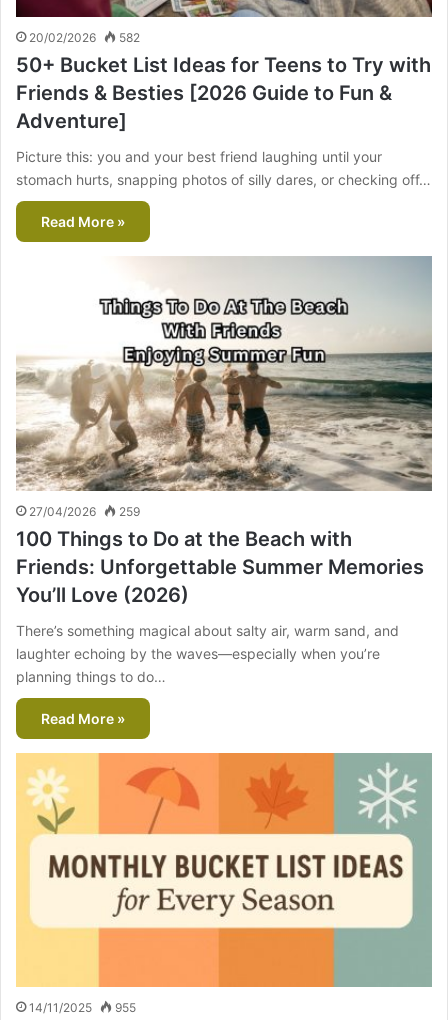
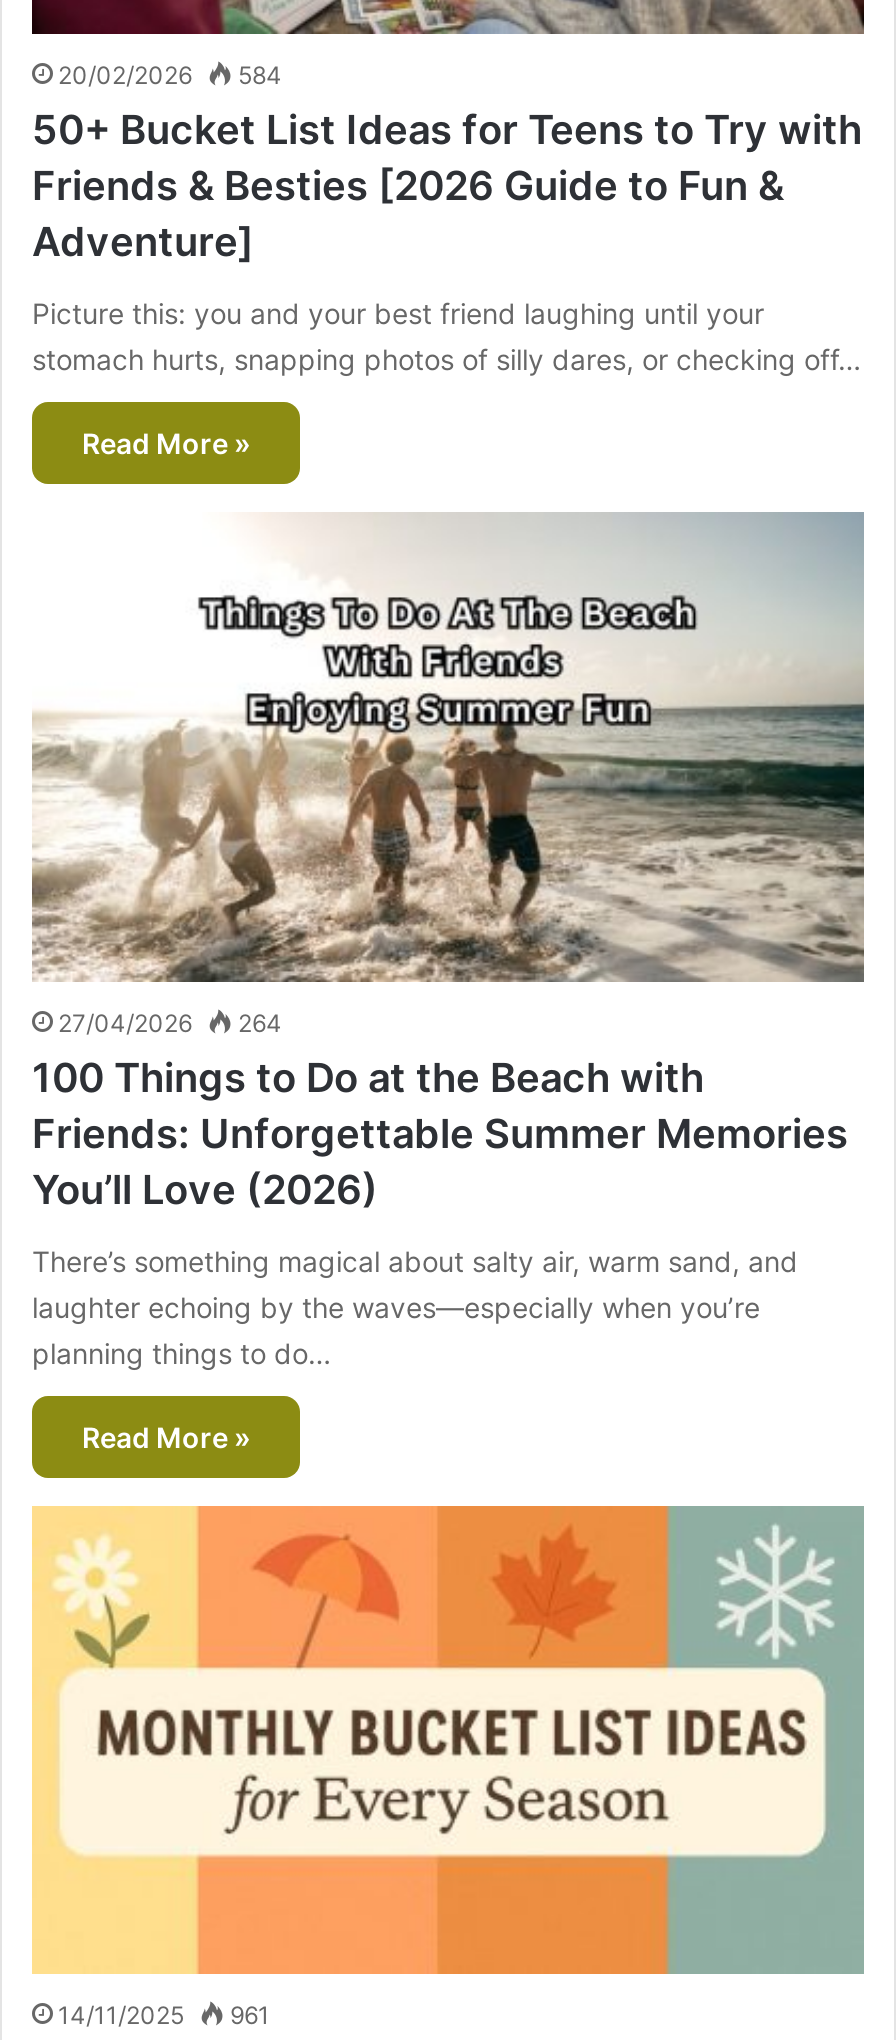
- 20/02/2026 582
+ 20/02/2026 584

- 27/04/2026 259
+ 27/04/2026 264

- 14/11/2025 955
+ 14/11/2025 961
